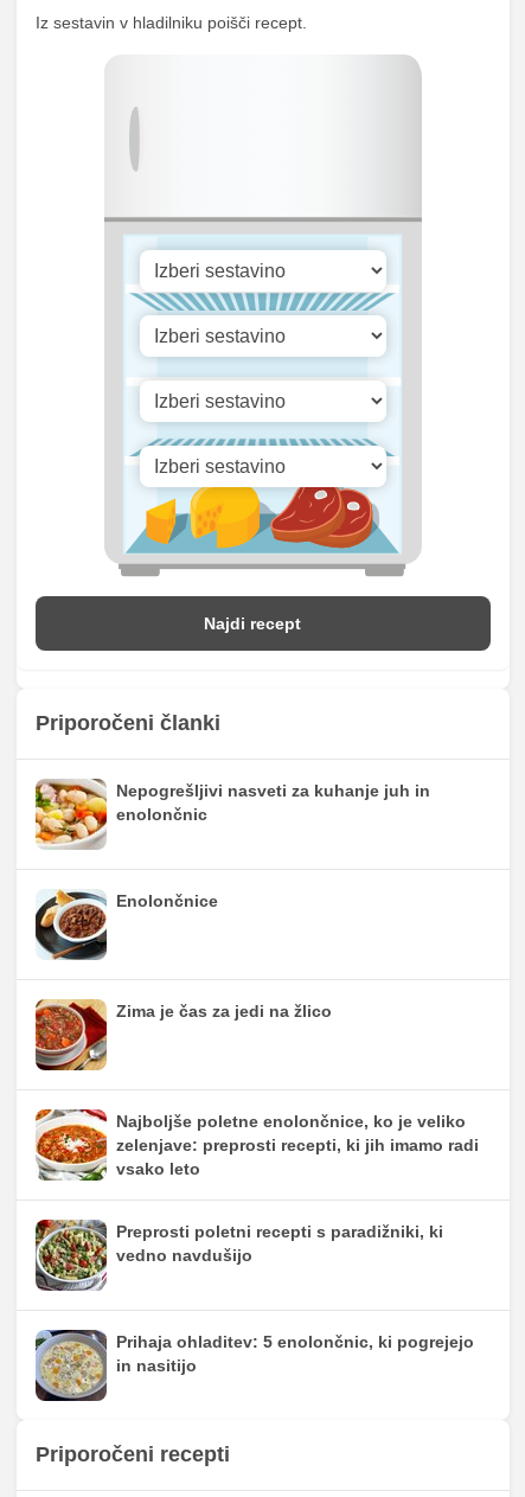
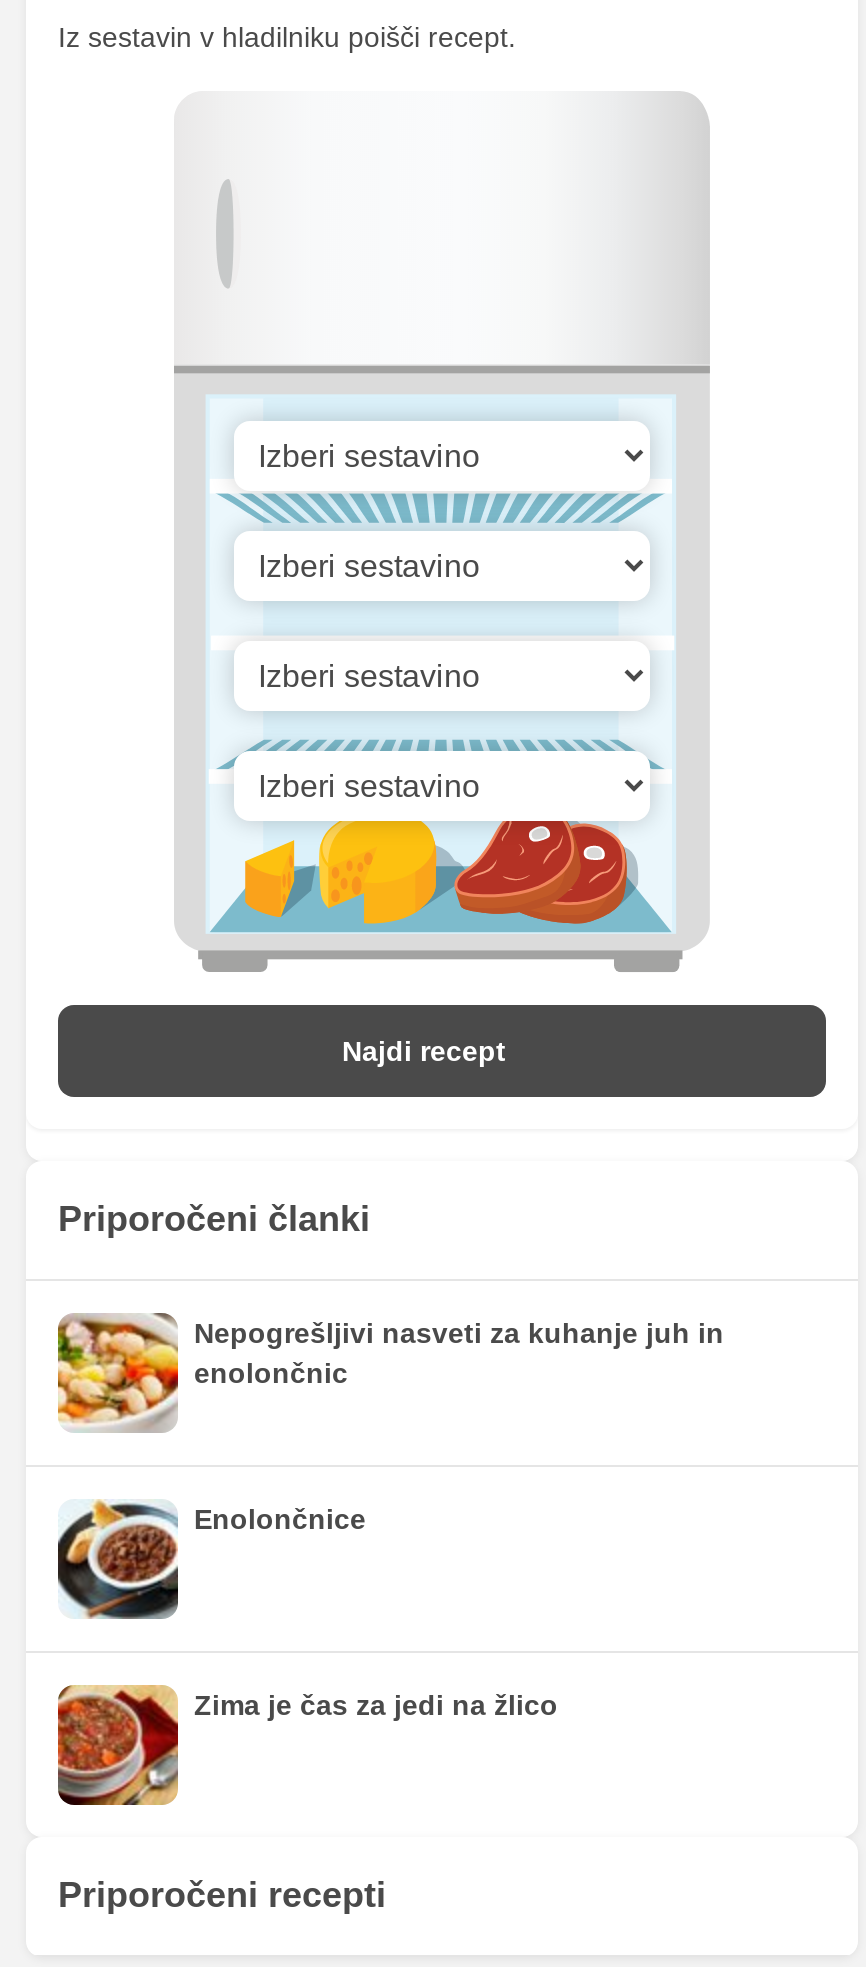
- [image]
- Najboljše poletne enolončnice, ko je veliko
- zelenjave: preprosti recepti, ki jih imamo radi
- vsako leto
- Preprosti poletni recepti s paradižniki, ki
- vedno navdušijo

- [image]

- [image]
- Prihaja ohladitev: 5 enolončnic, ki pogrejejo
- in nasitijo
